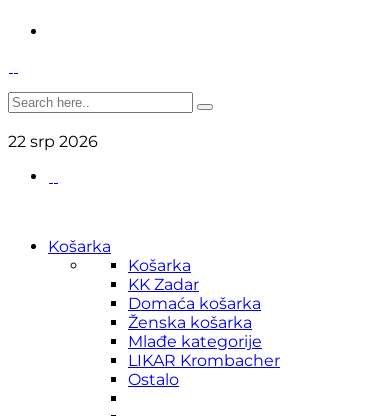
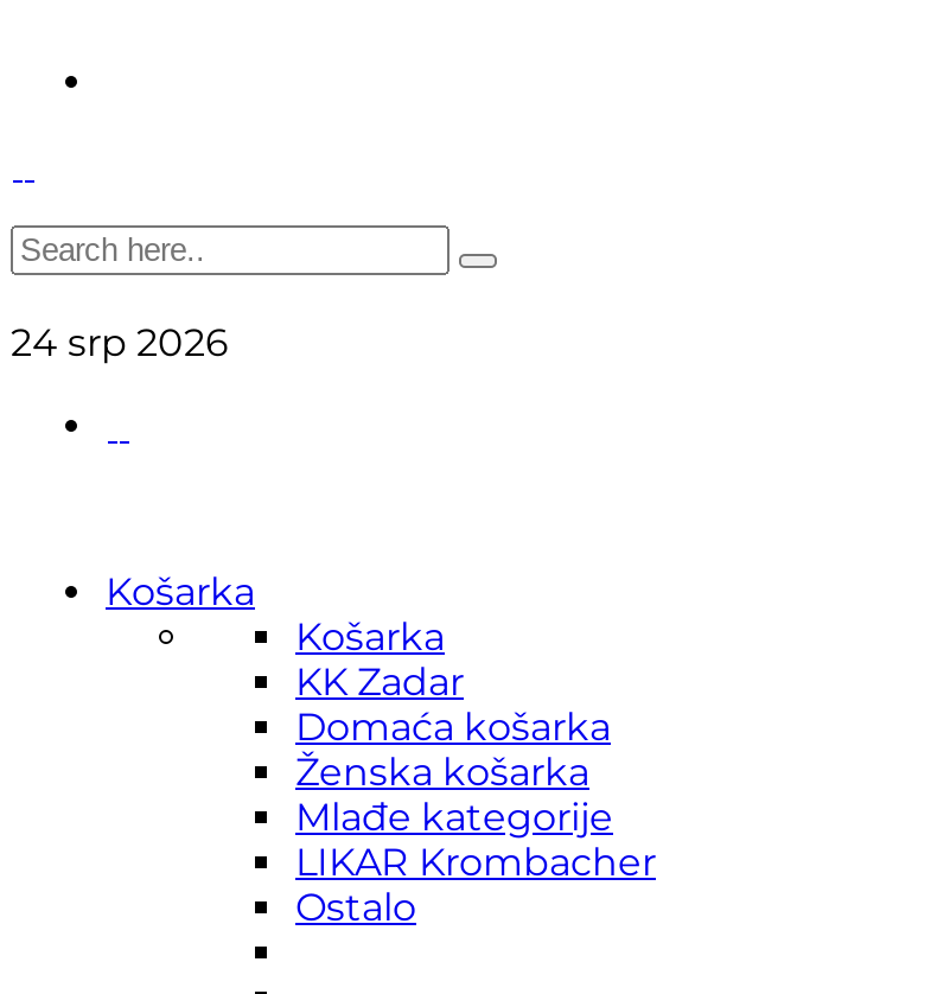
- 22 srp 2026
+ 24 srp 2026
